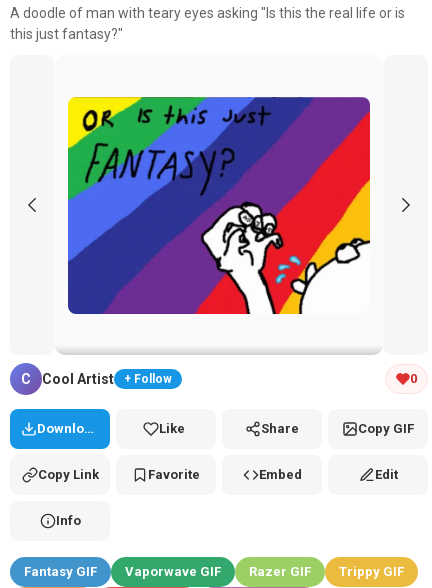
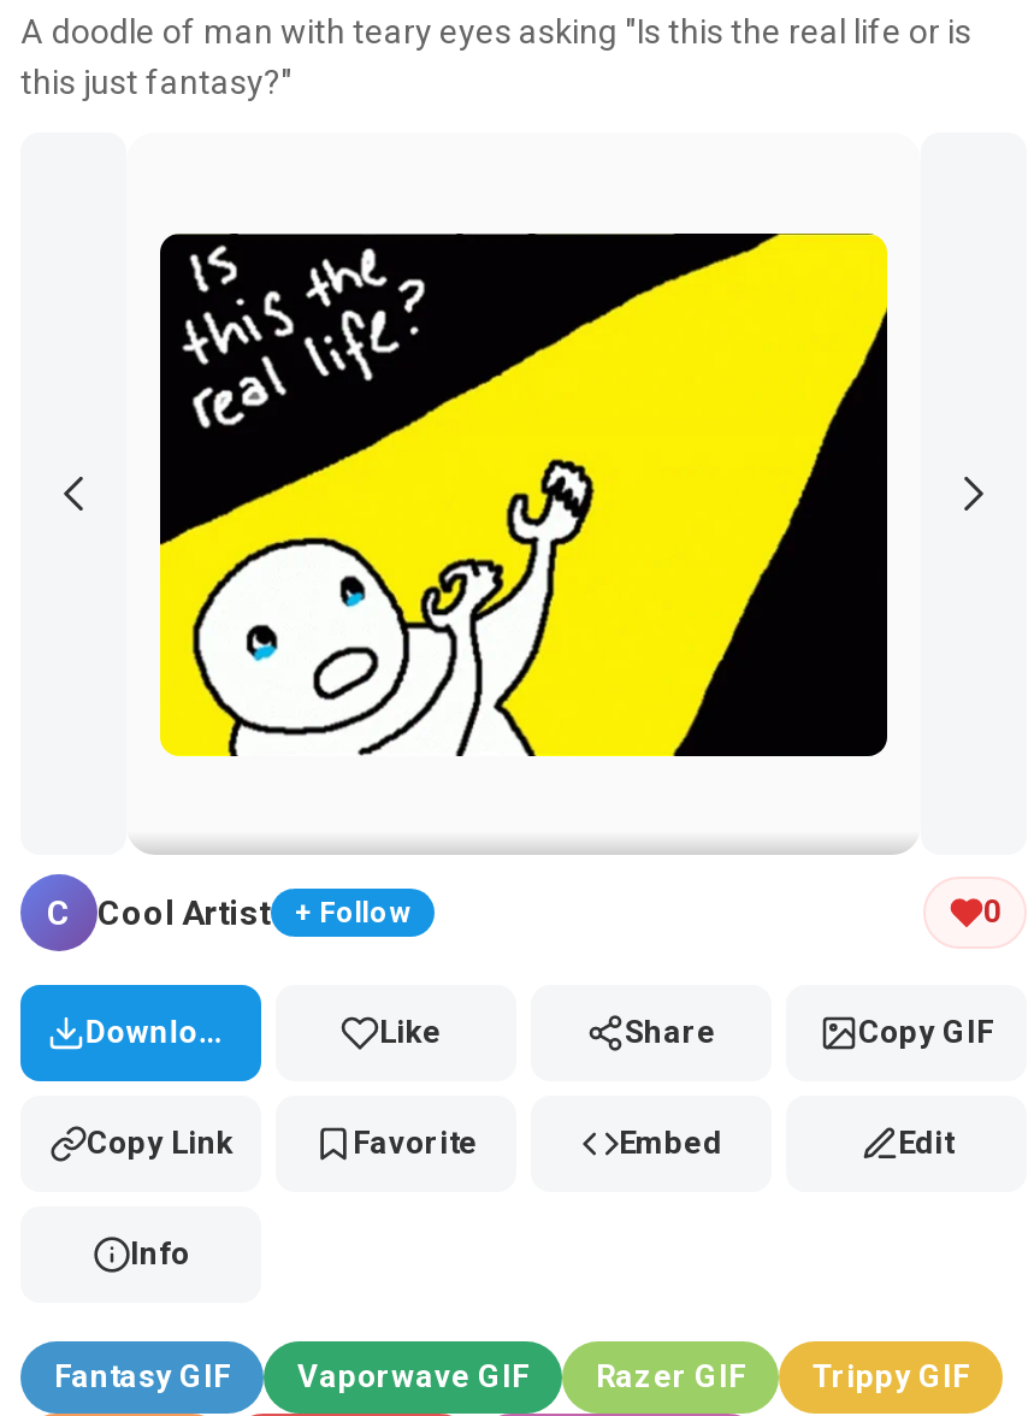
- [image]
+ [image]
